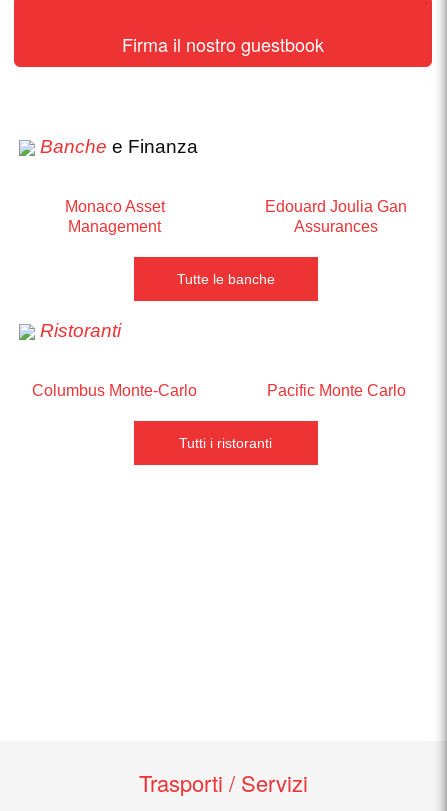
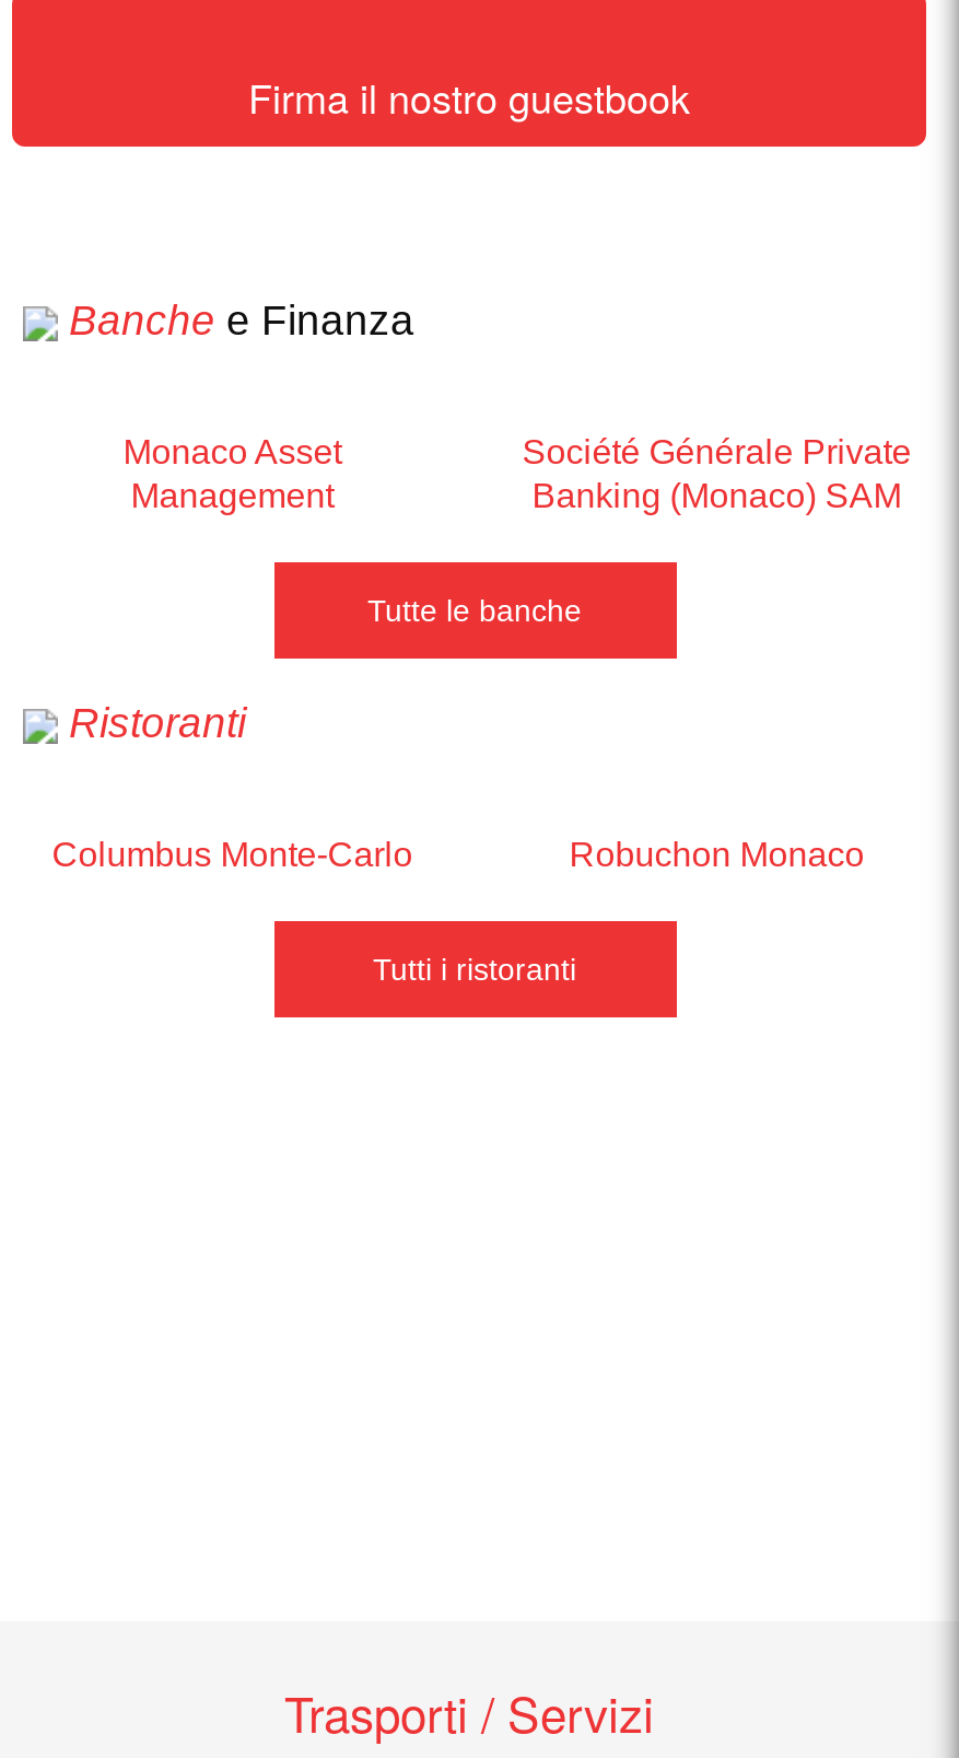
- Edouard Joulia Gan
- Assurances
+ Société Générale Private
+ Banking (Monaco) SAM

- Pacific Monte Carlo
+ Robuchon Monaco
